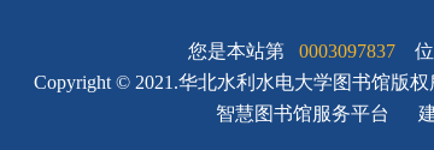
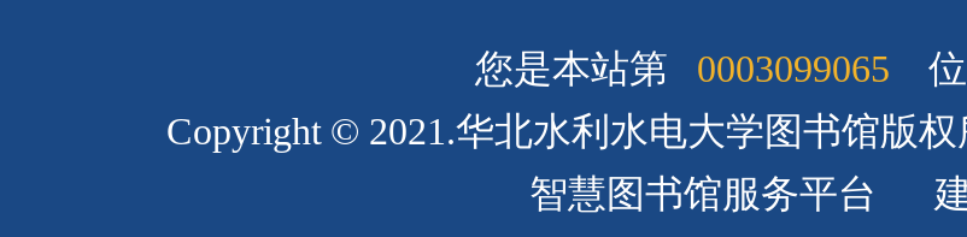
- 0003097837
+ 0003099065
